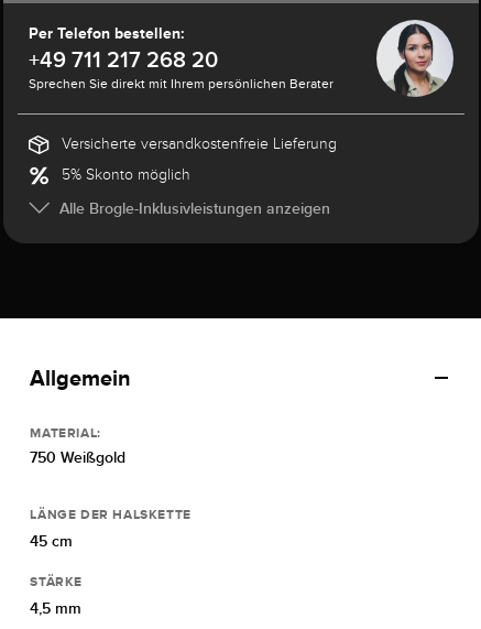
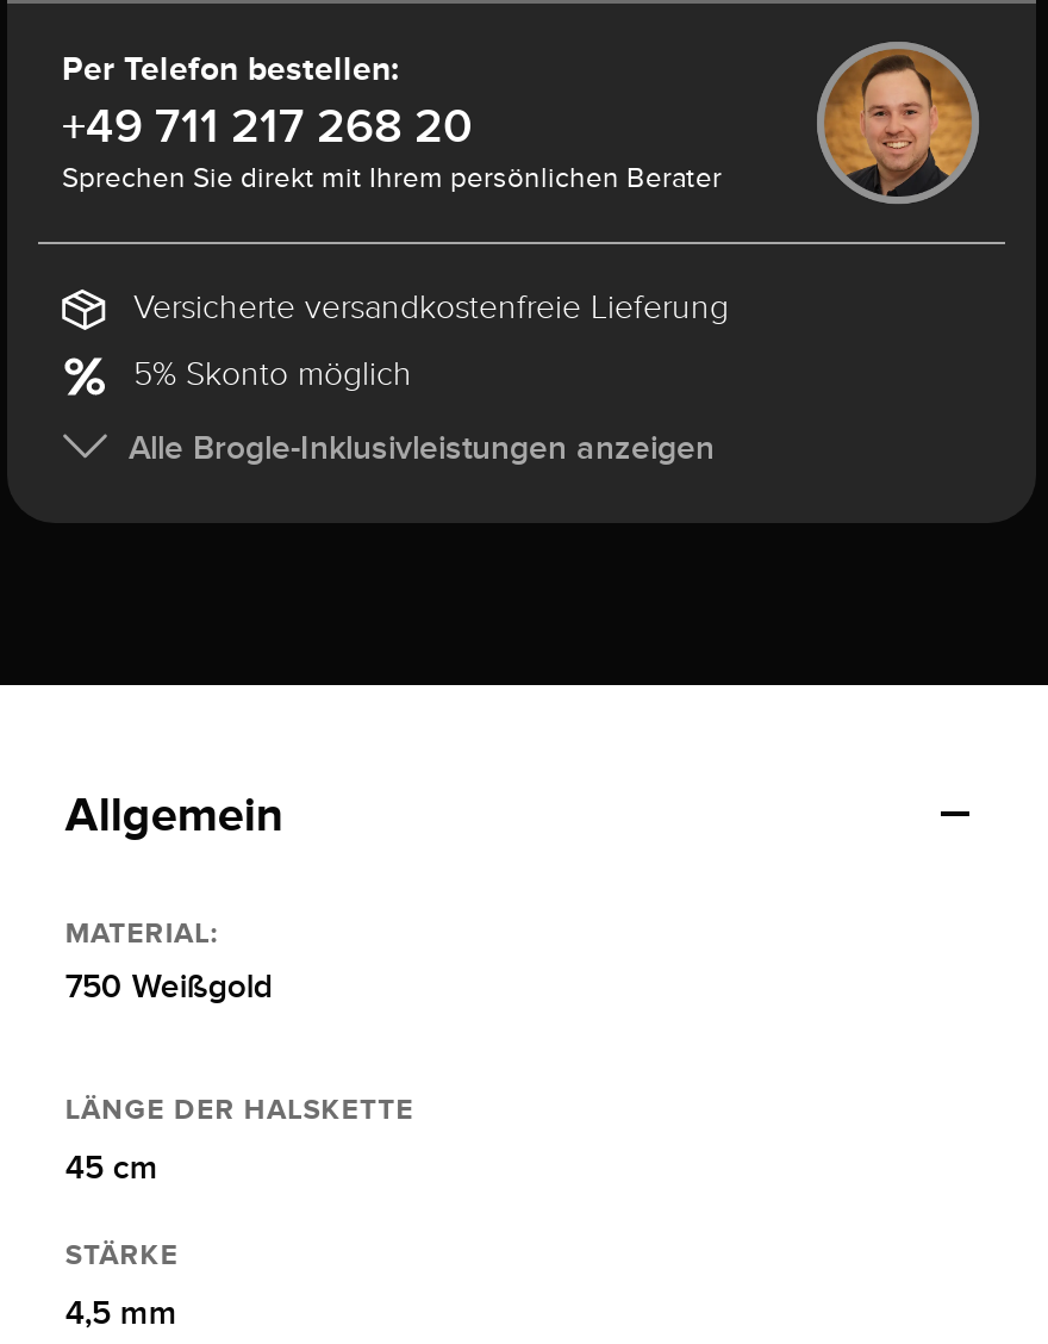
- [image]
+ [image]
